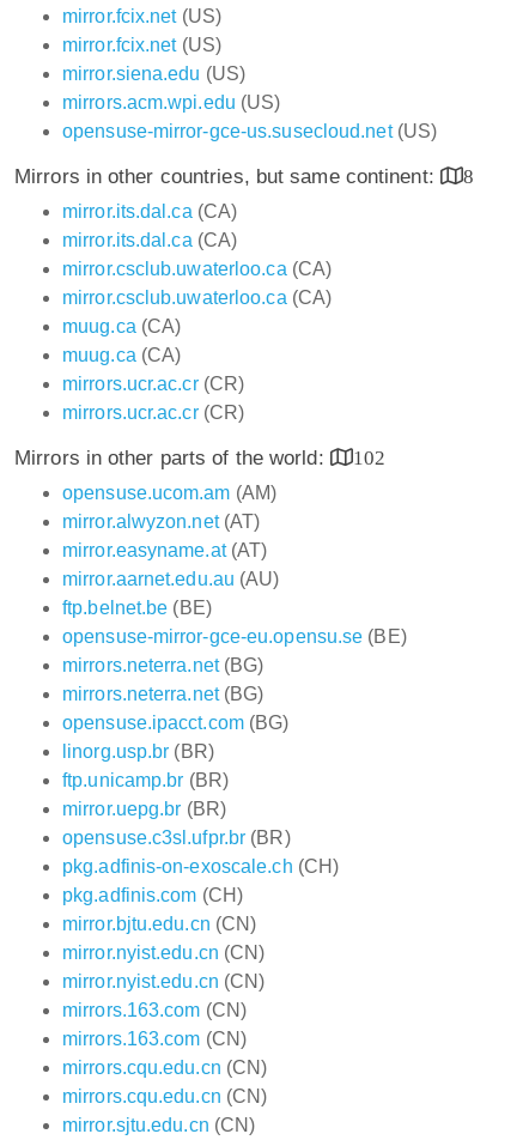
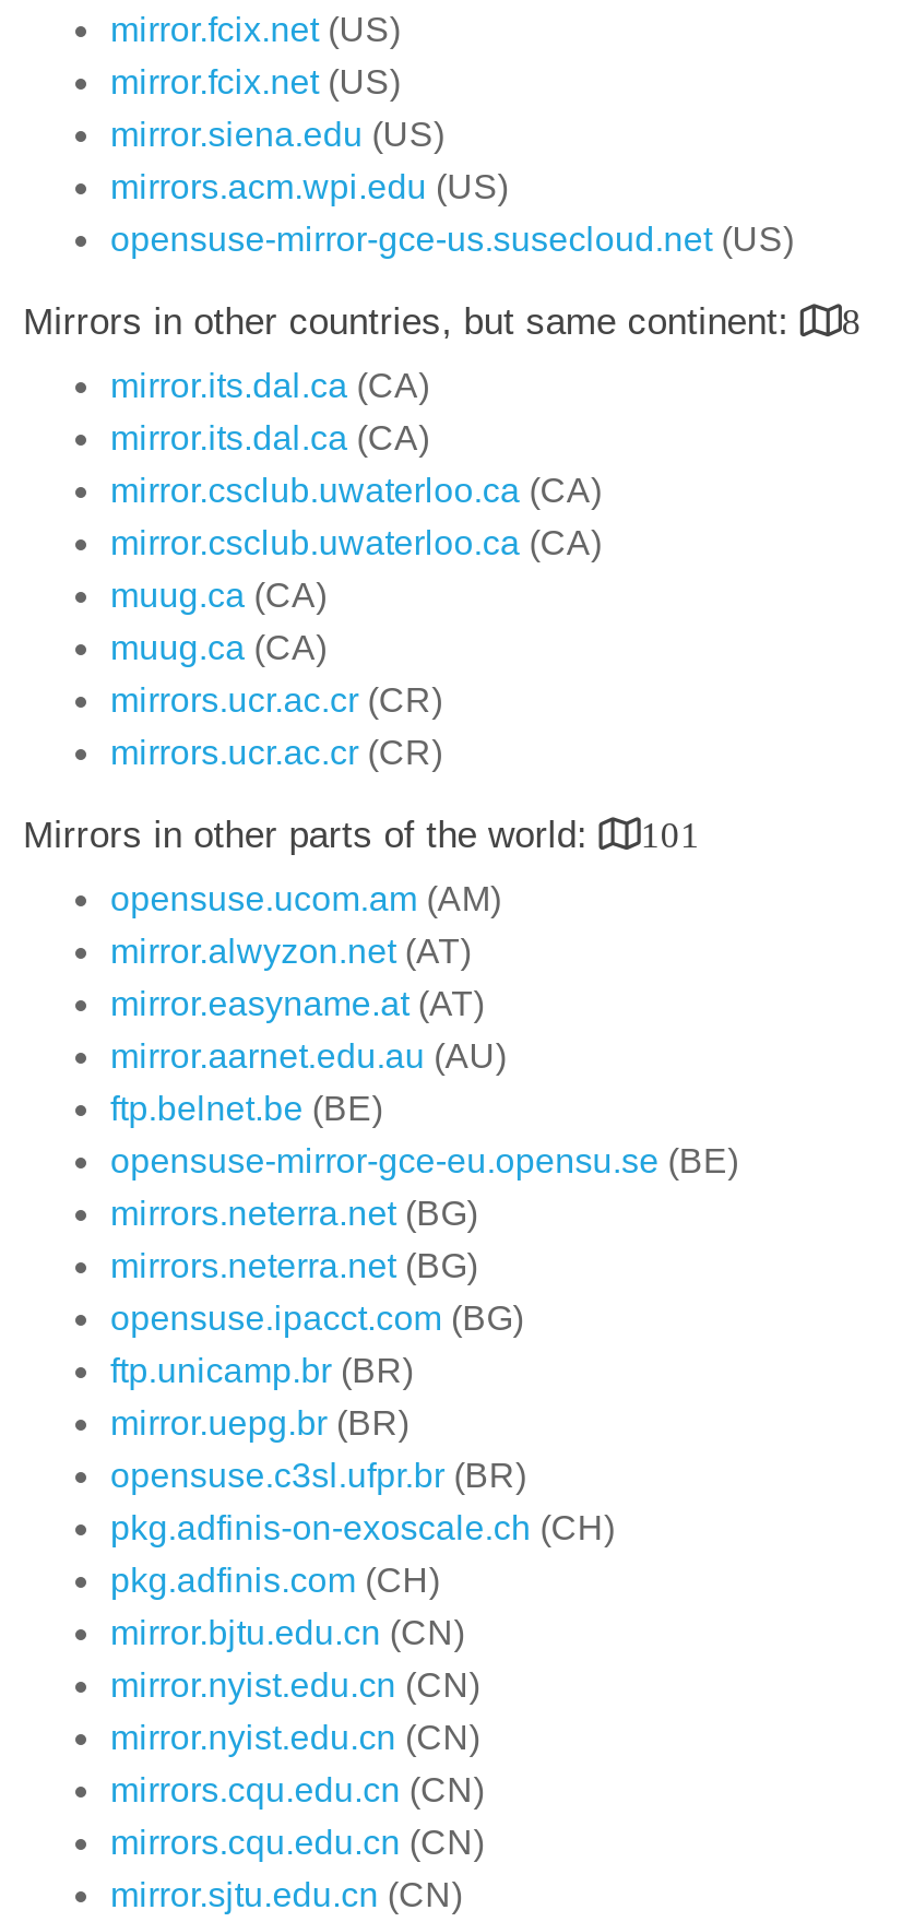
- Mirrors in other parts of the world: 102
+ Mirrors in other parts of the world: 101

- linorg.usp.br (BR)

- mirrors.163.com (CN)
- mirrors.163.com (CN)
